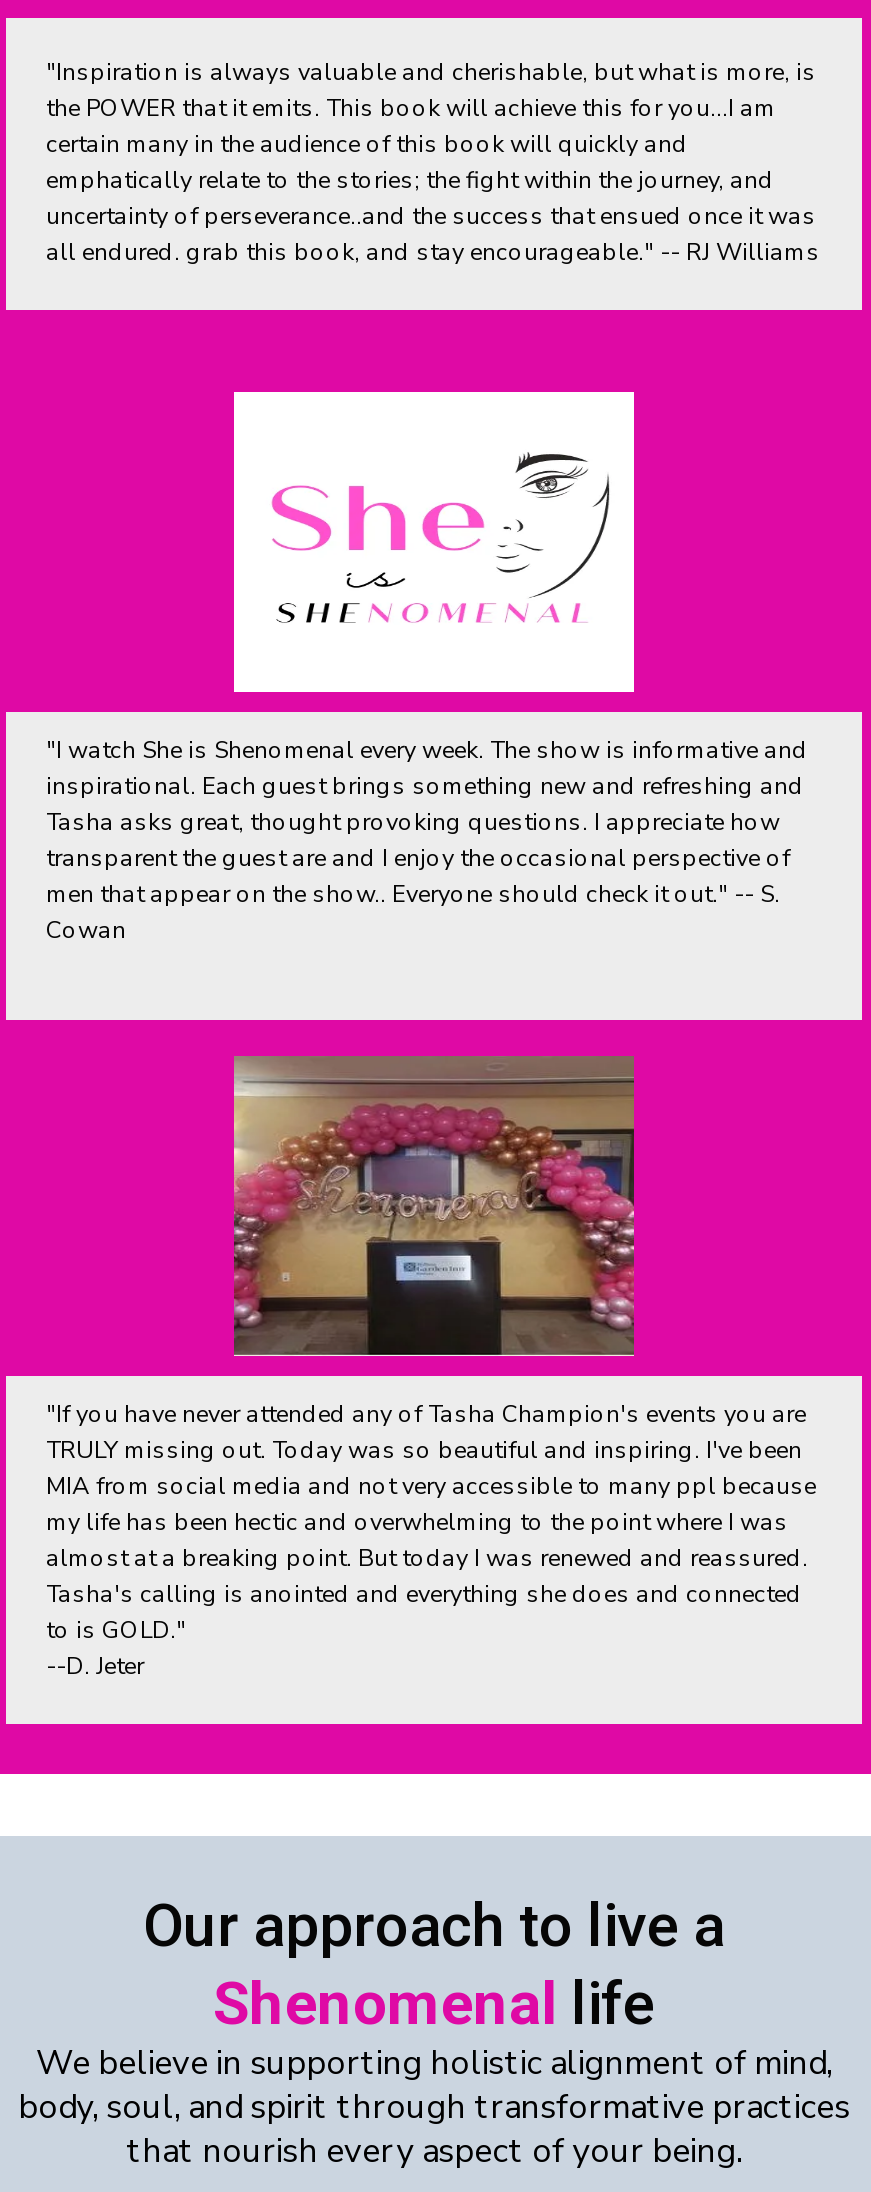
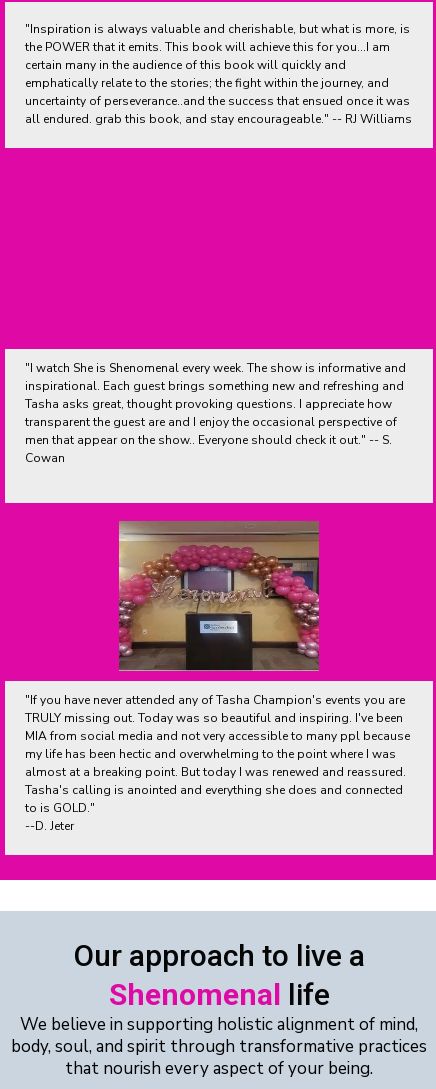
- [image]
